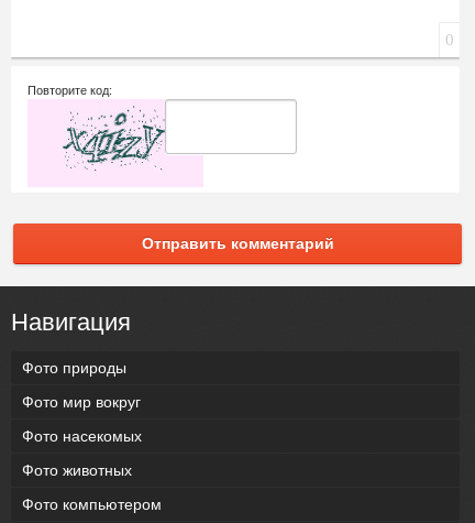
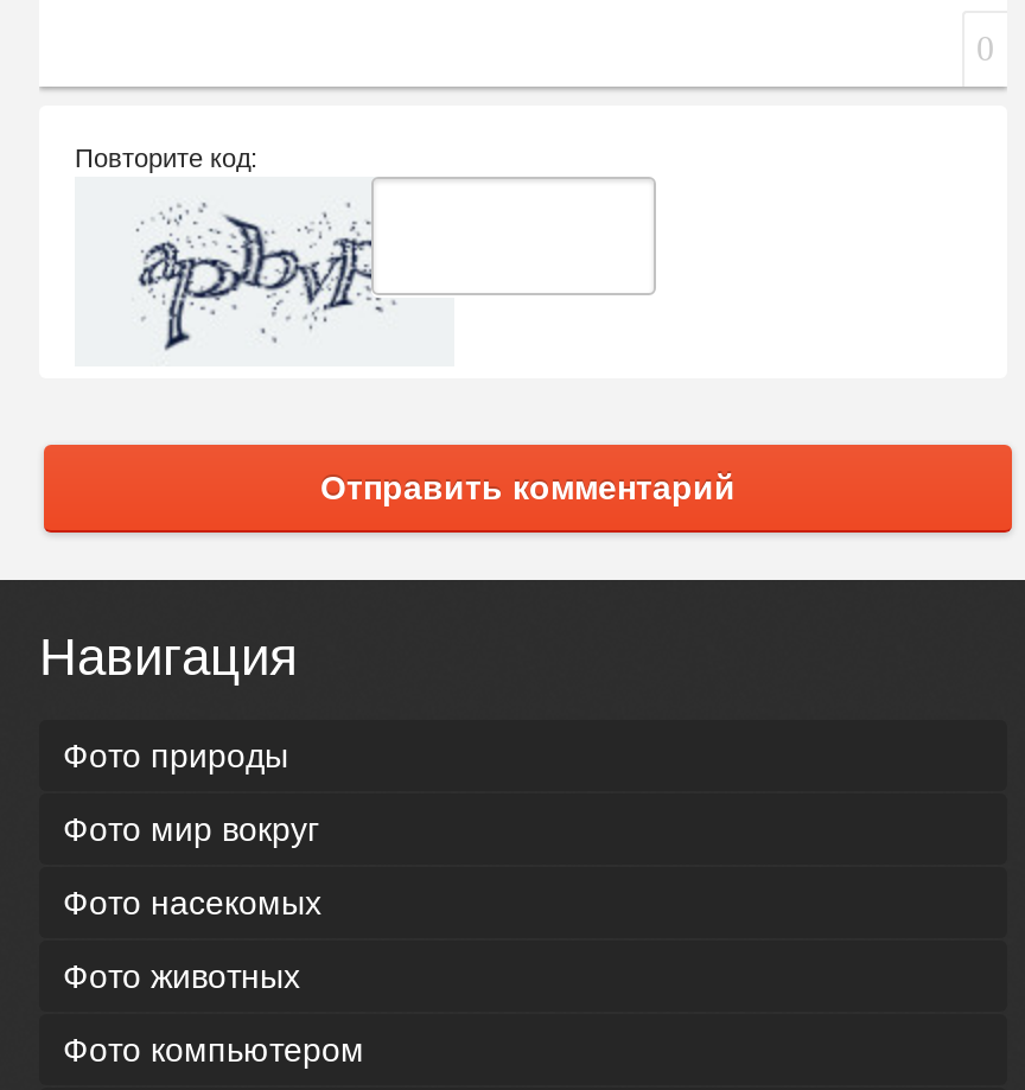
- [image]
+ [image]
